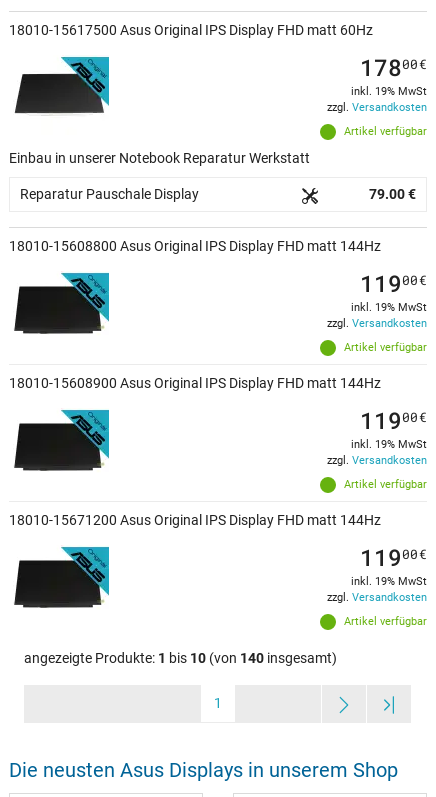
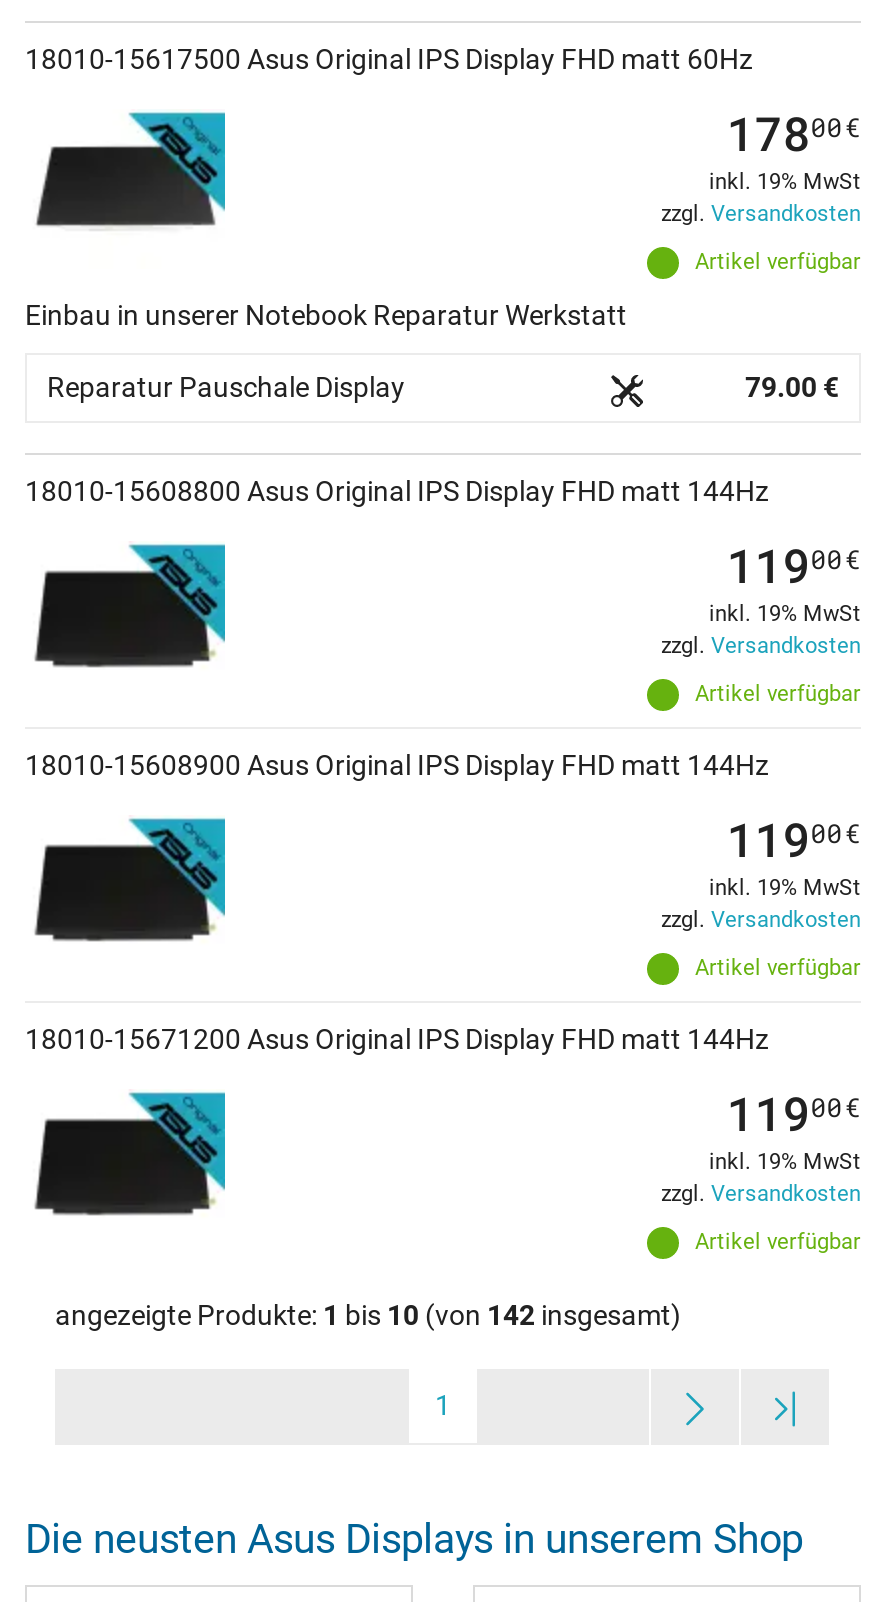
- angezeigte Produkte: 1 bis 10 (von 140 insgesamt)
+ angezeigte Produkte: 1 bis 10 (von 142 insgesamt)
